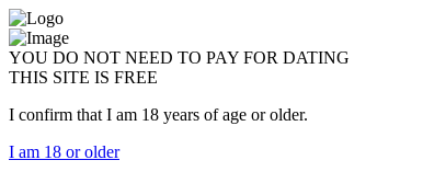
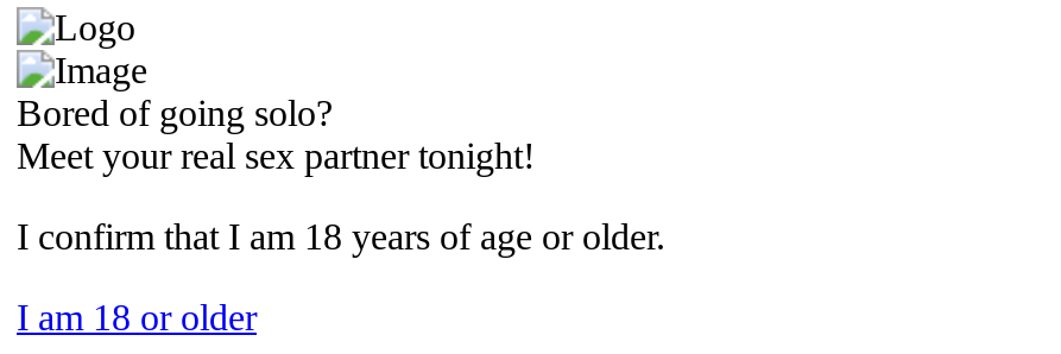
- YOU DO NOT NEED TO PAY FOR DATING
- THIS SITE IS FREE
+ Bored of going solo?
+ Meet your real sex partner tonight!
